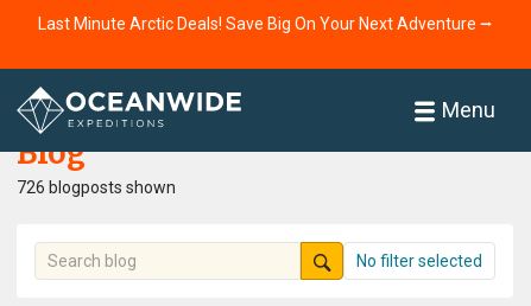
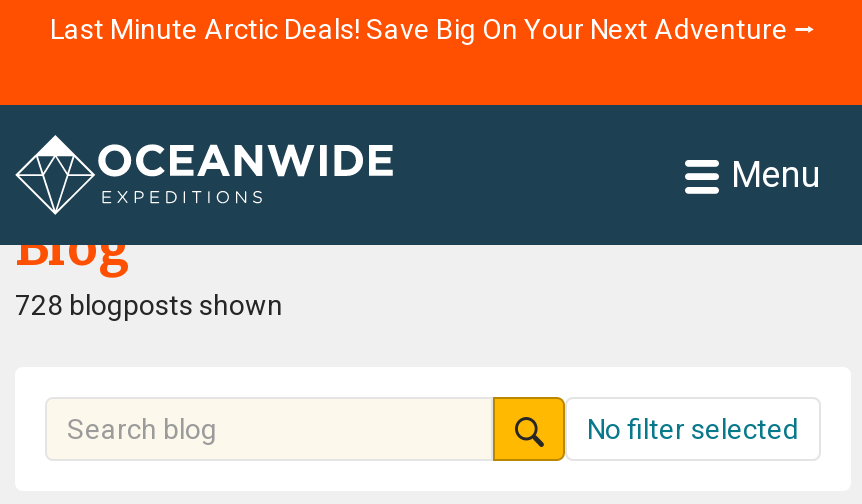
- 726 blogposts shown
+ 728 blogposts shown
